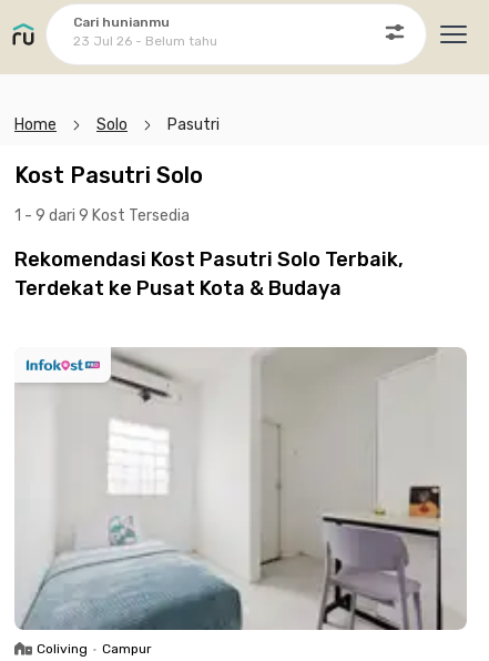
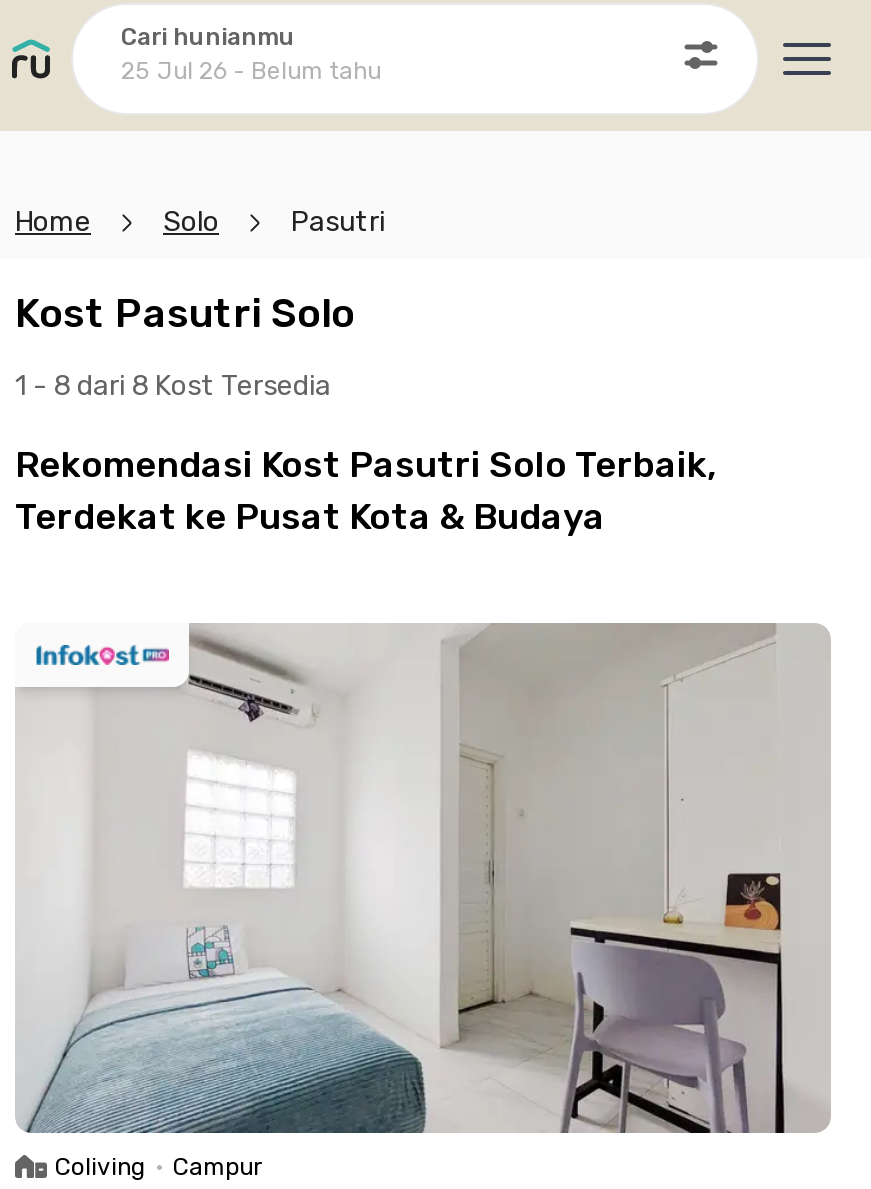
- 23 Jul 26 - Belum tahu
+ 25 Jul 26 - Belum tahu

- 1 - 9 dari 9 Kost Tersedia
+ 1 - 8 dari 8 Kost Tersedia
